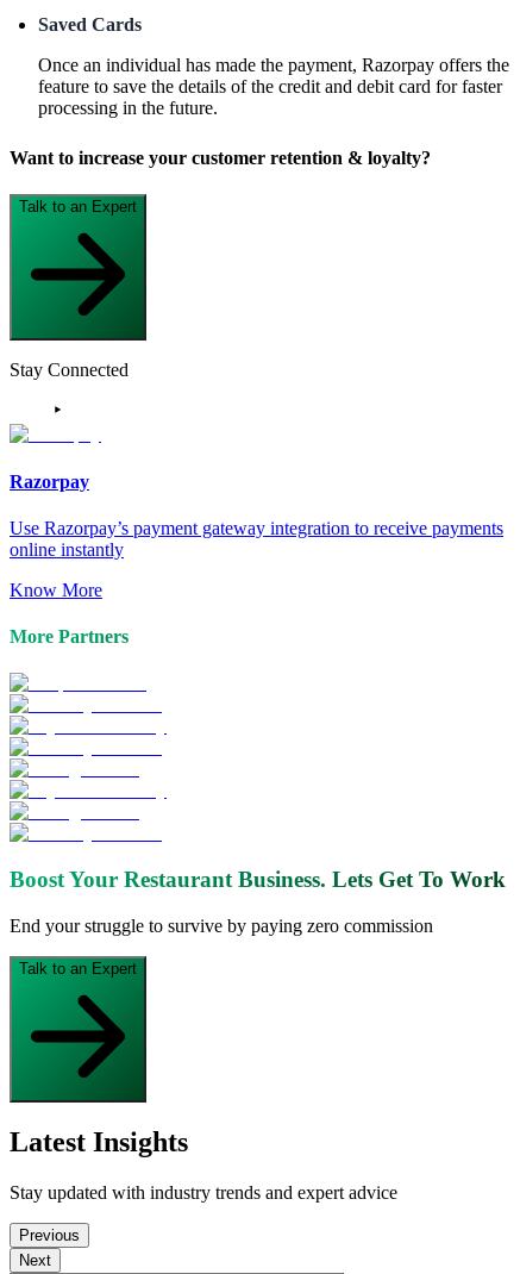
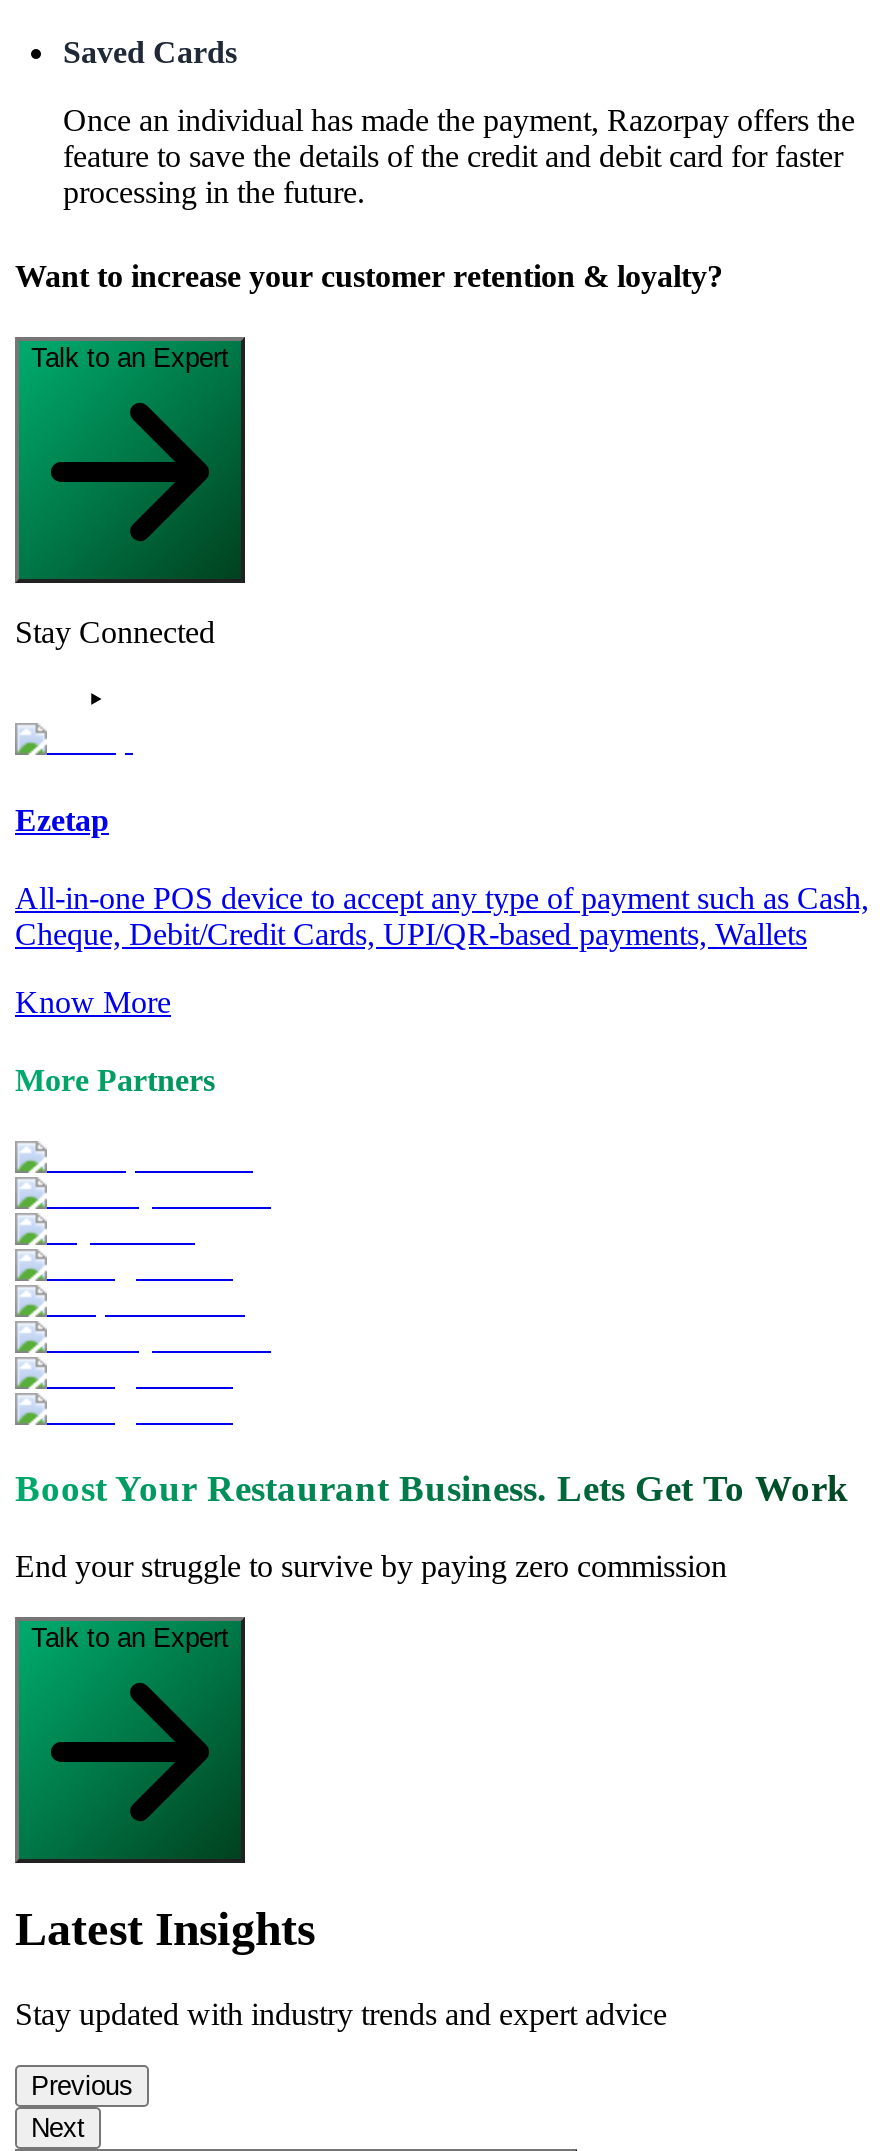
- Razorpay
+ Ezetap

- Use Razorpay’s payment gateway integration to receive payments
- online instantly
+ All-in-one POS device to accept any type of payment such as Cash,
+ Cheque, Debit/Credit Cards, UPI/QR-based payments, Wallets
